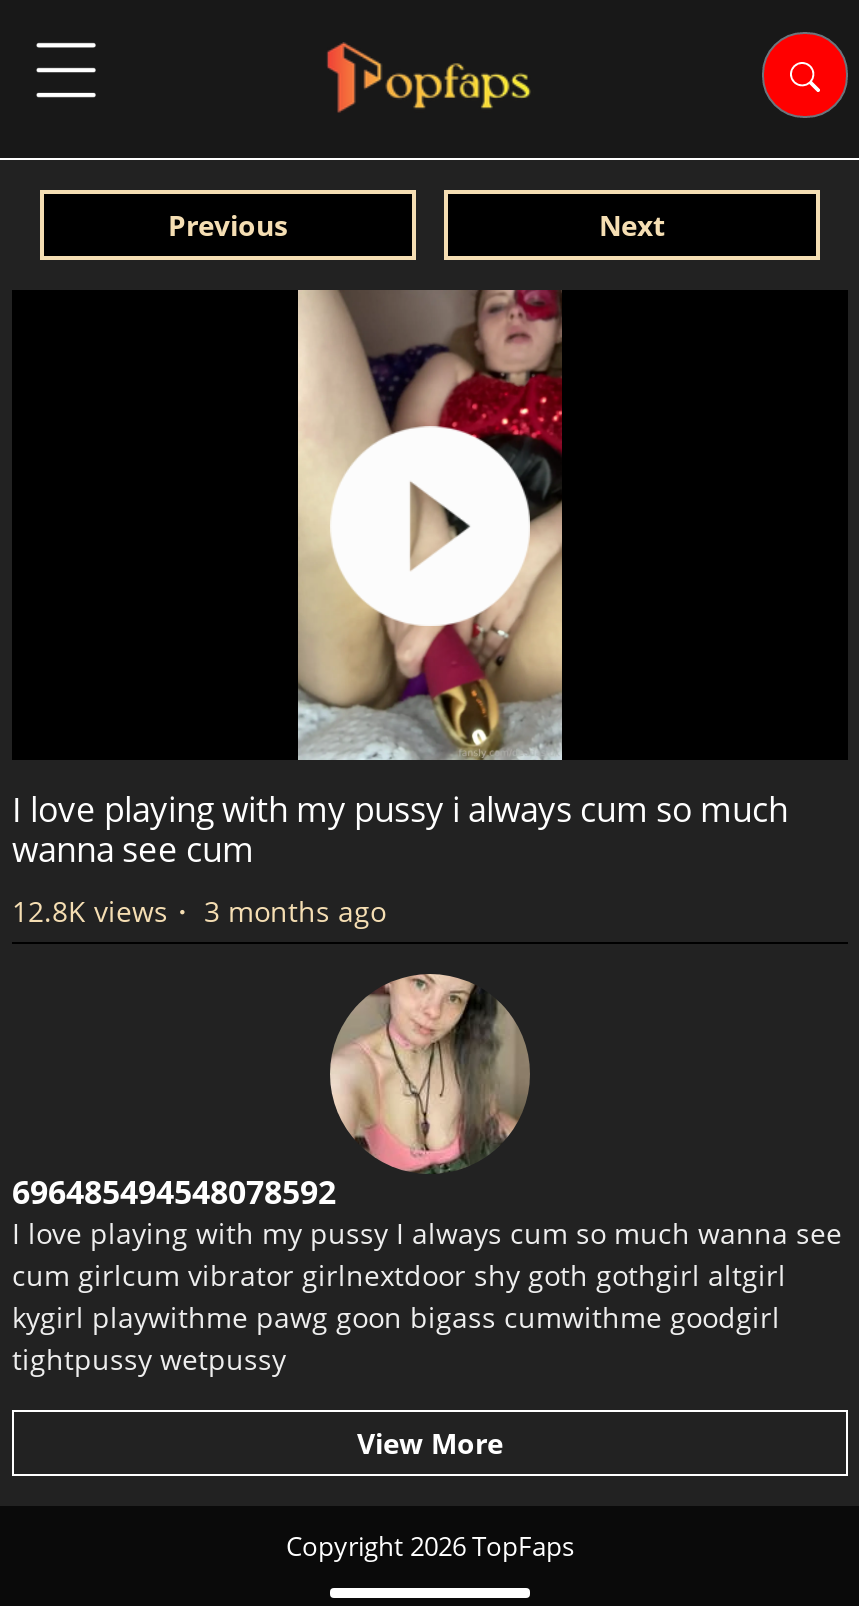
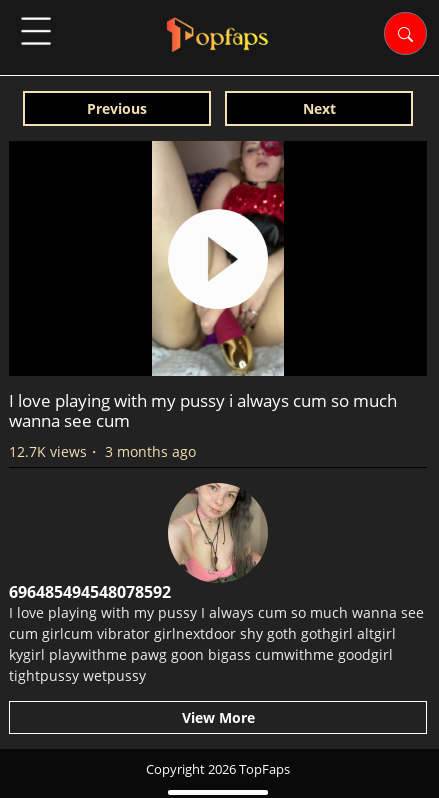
- 12.8K views・3 months ago
+ 12.7K views・3 months ago
